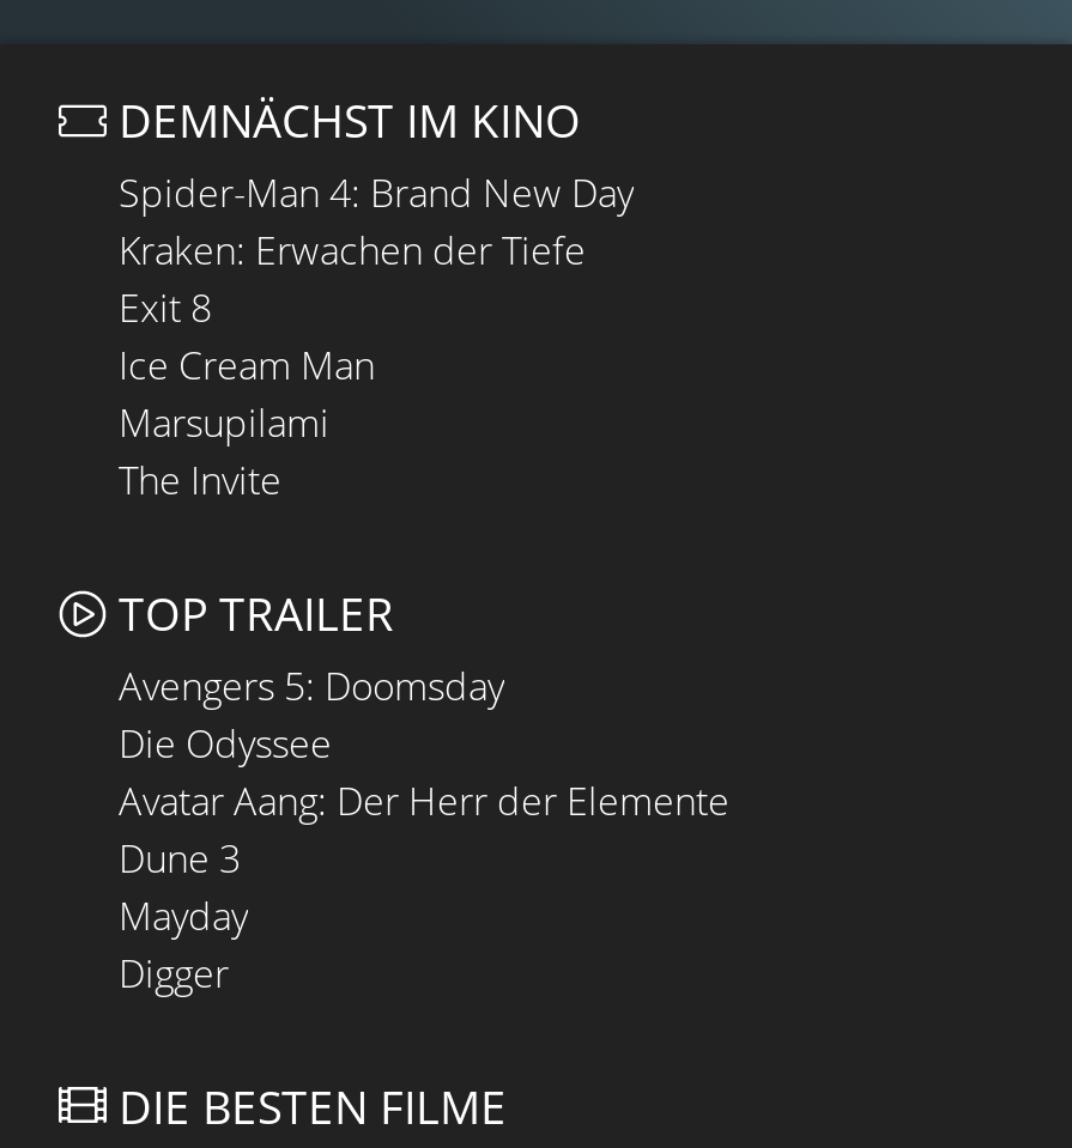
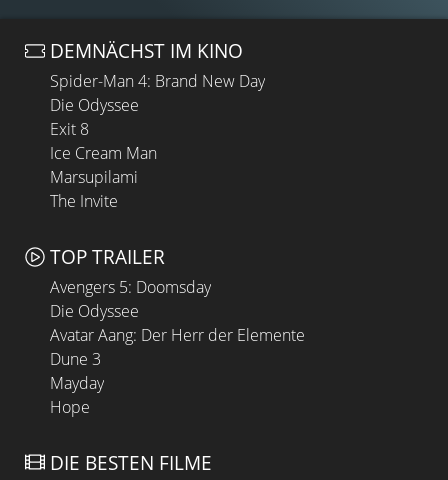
- Kraken: Erwachen der Tiefe
+ Die Odyssee

- Digger
+ Hope
